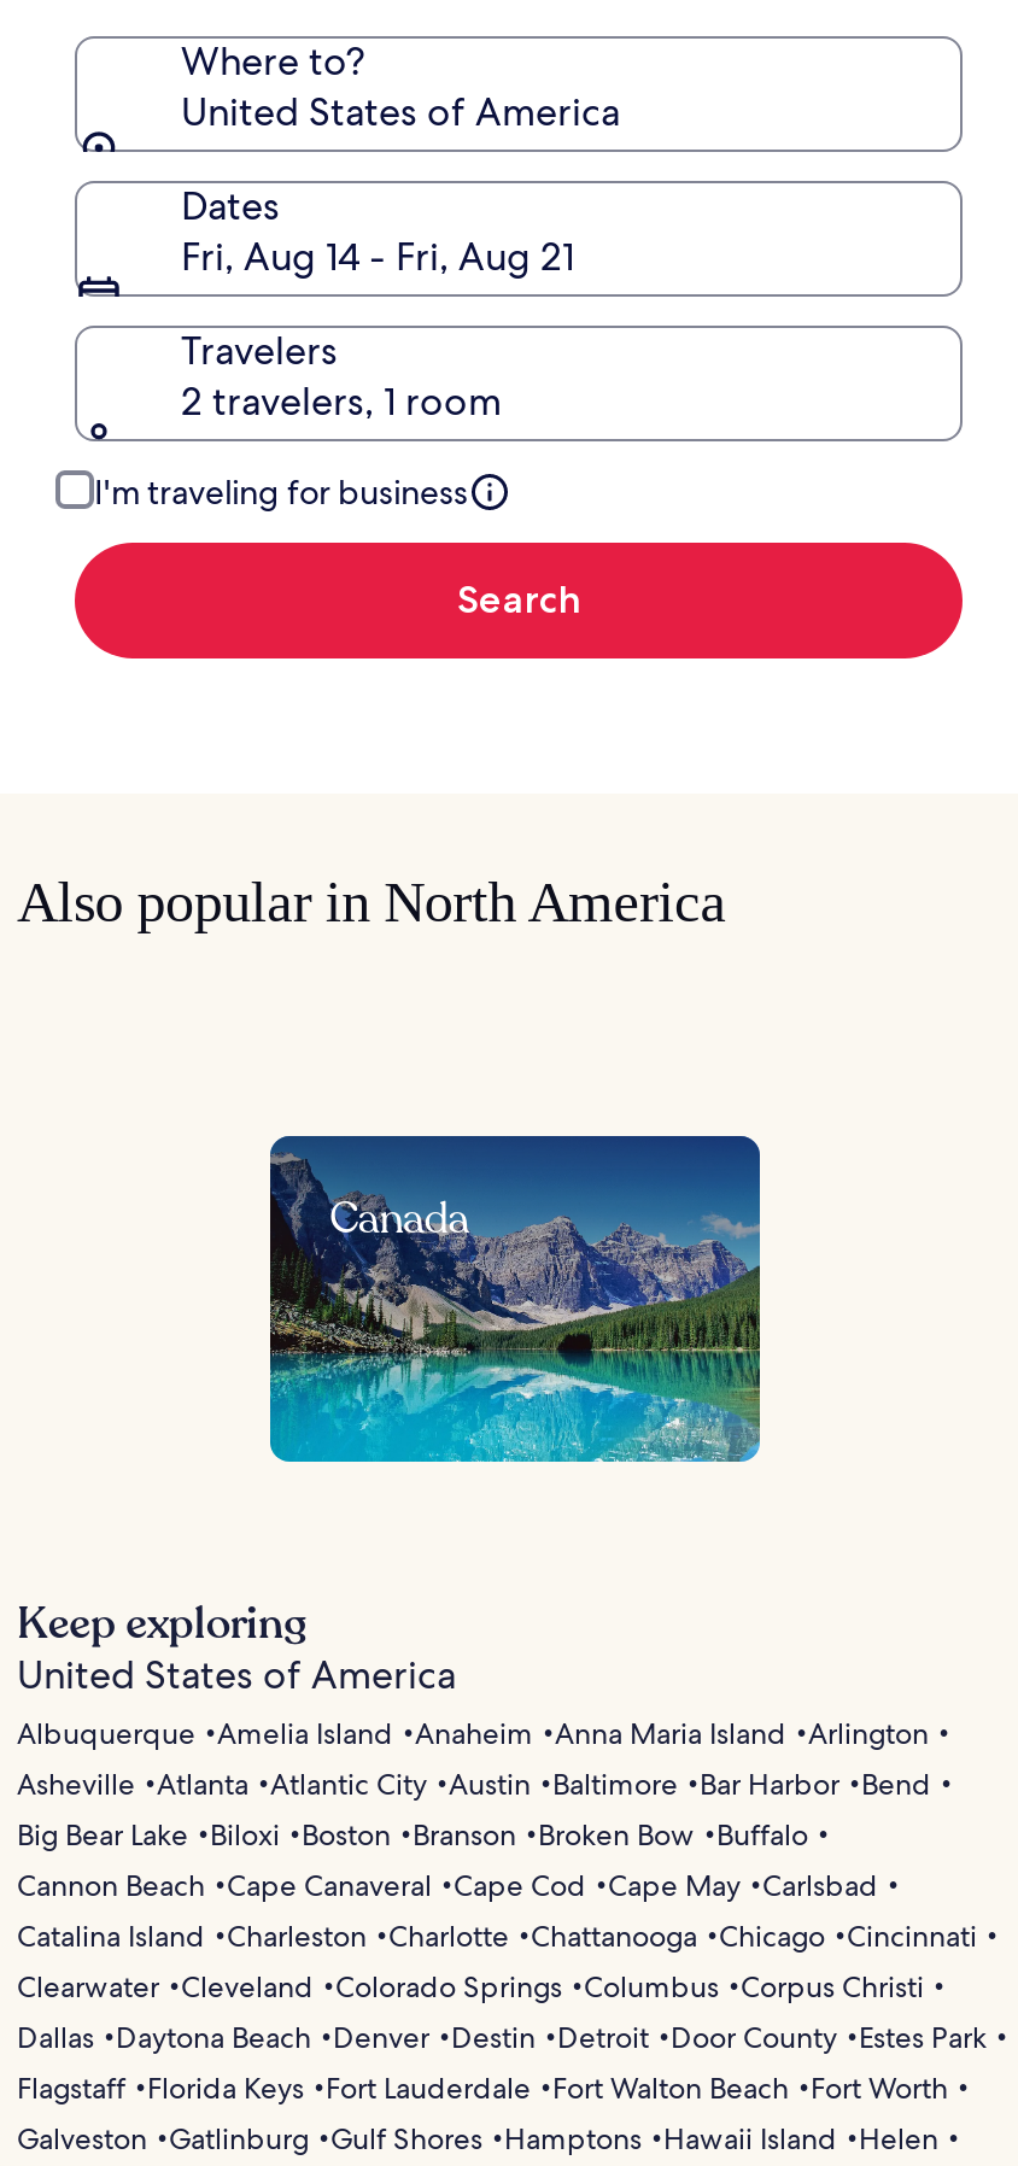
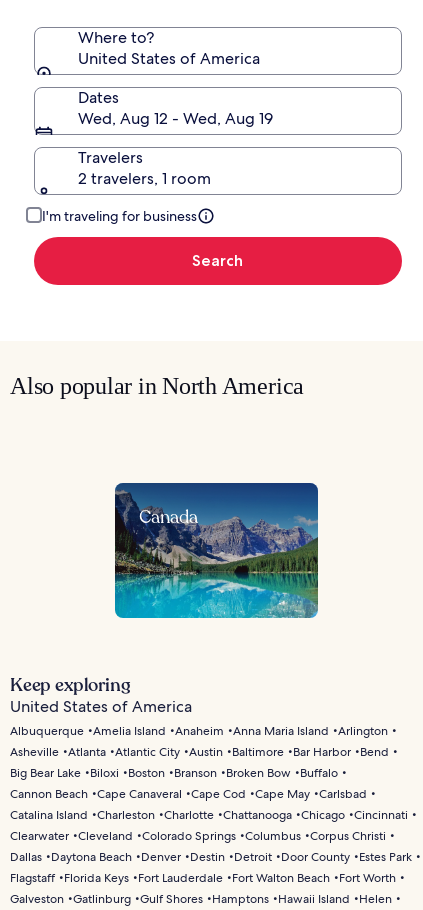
- Fri, Aug 14 - Fri, Aug 21
+ Wed, Aug 12 - Wed, Aug 19
